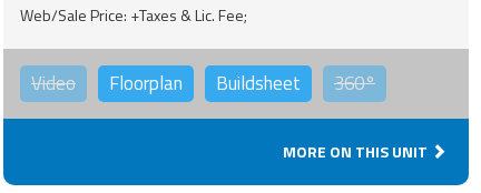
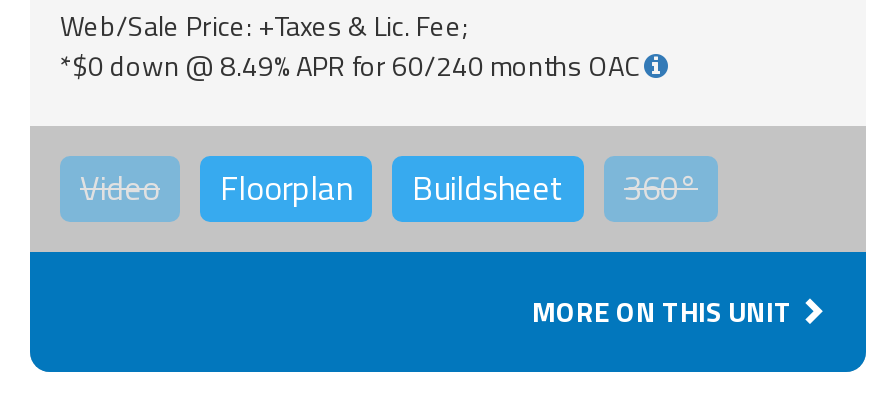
+ *$0 down @ 8.49% APR for 60/240 months OAC
